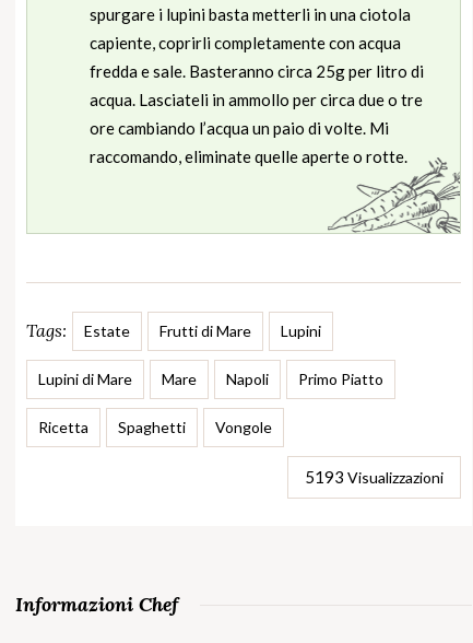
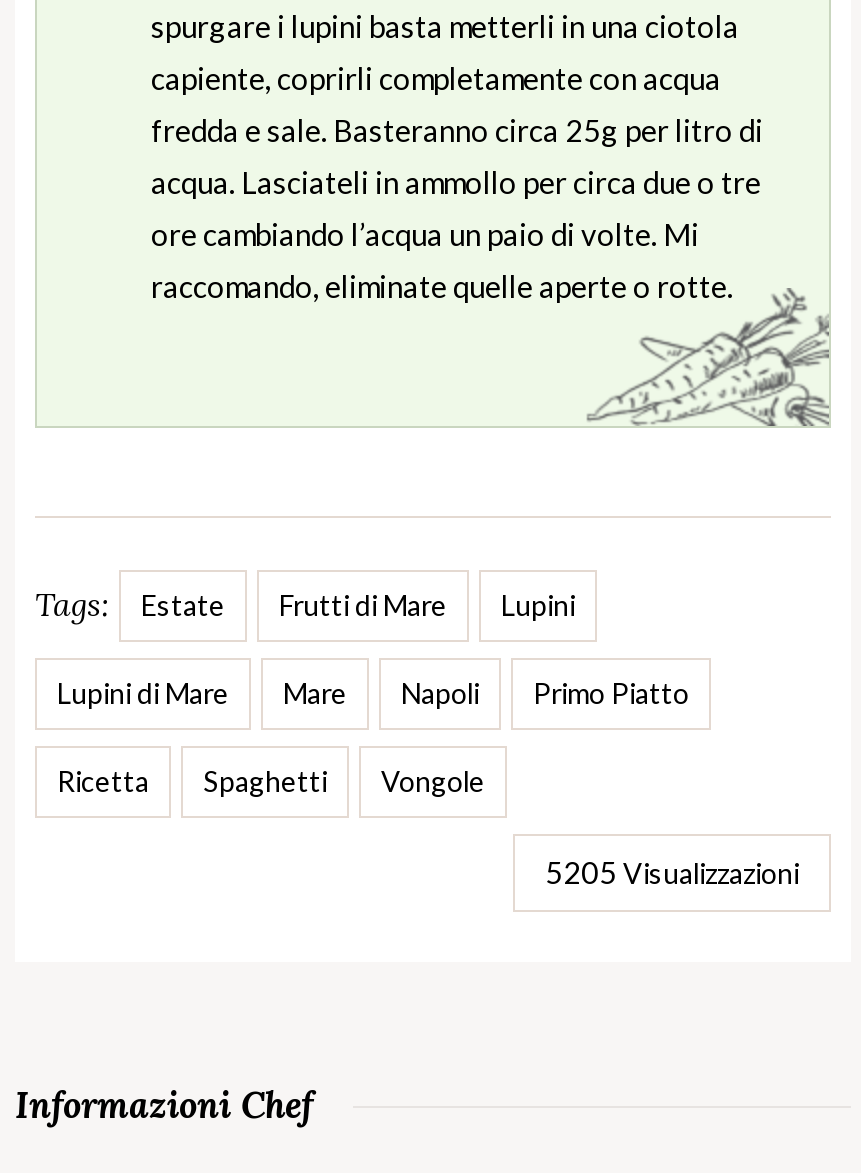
- 5193 Visualizzazioni
+ 5205 Visualizzazioni
